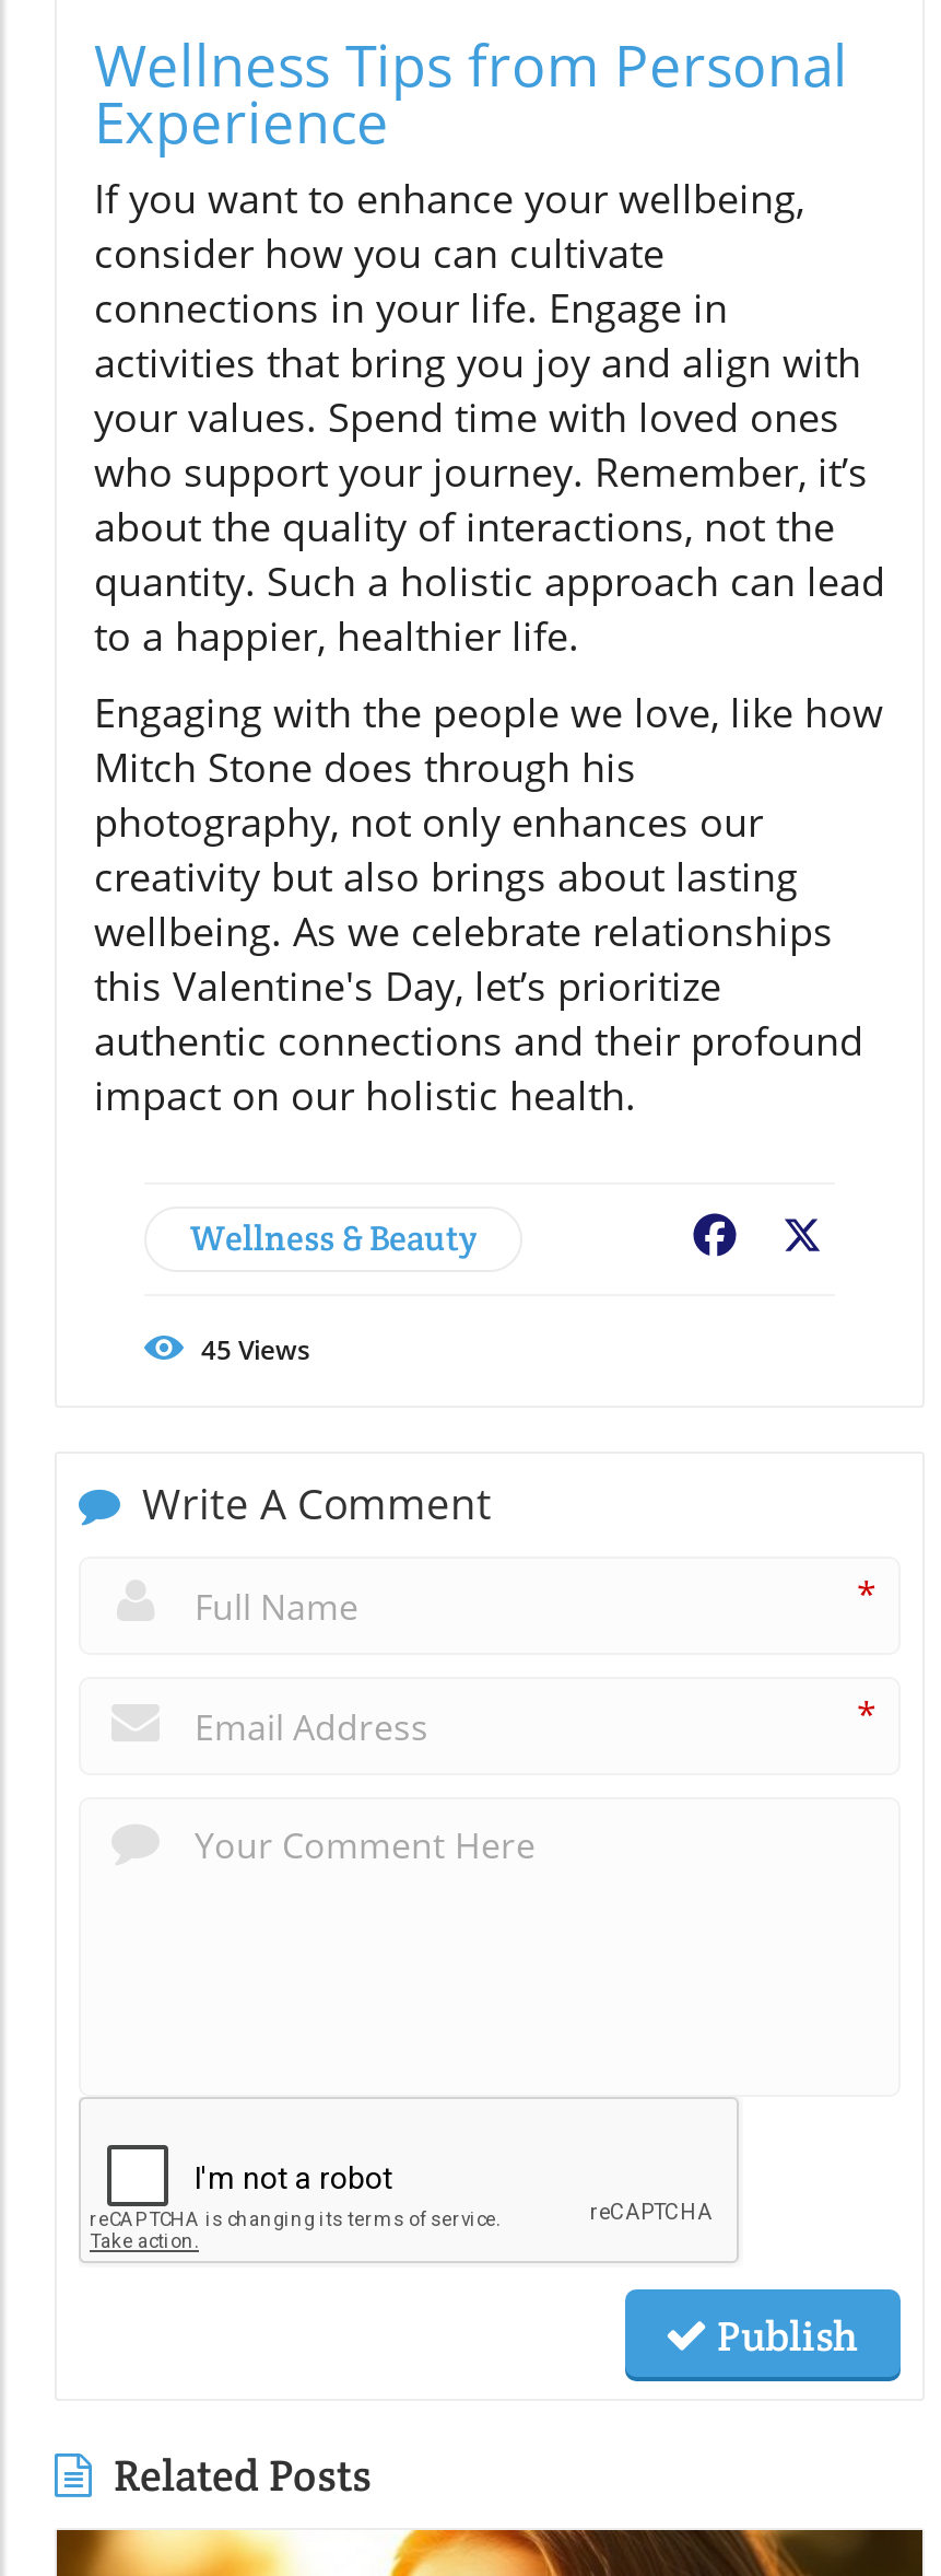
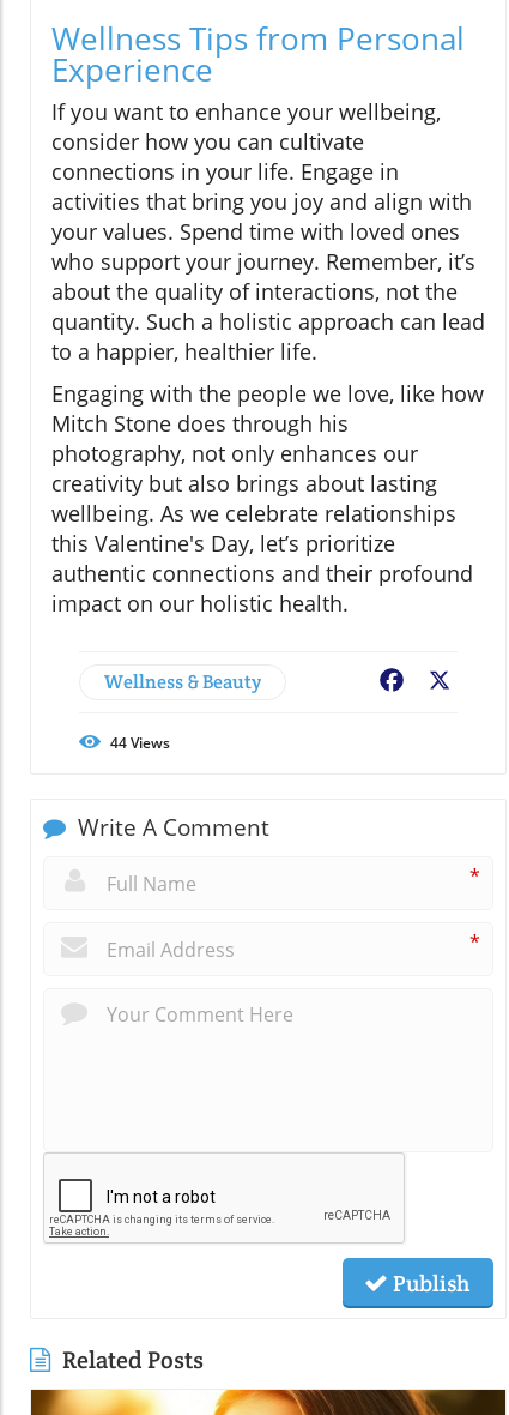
- 45 Views
+ 44 Views
